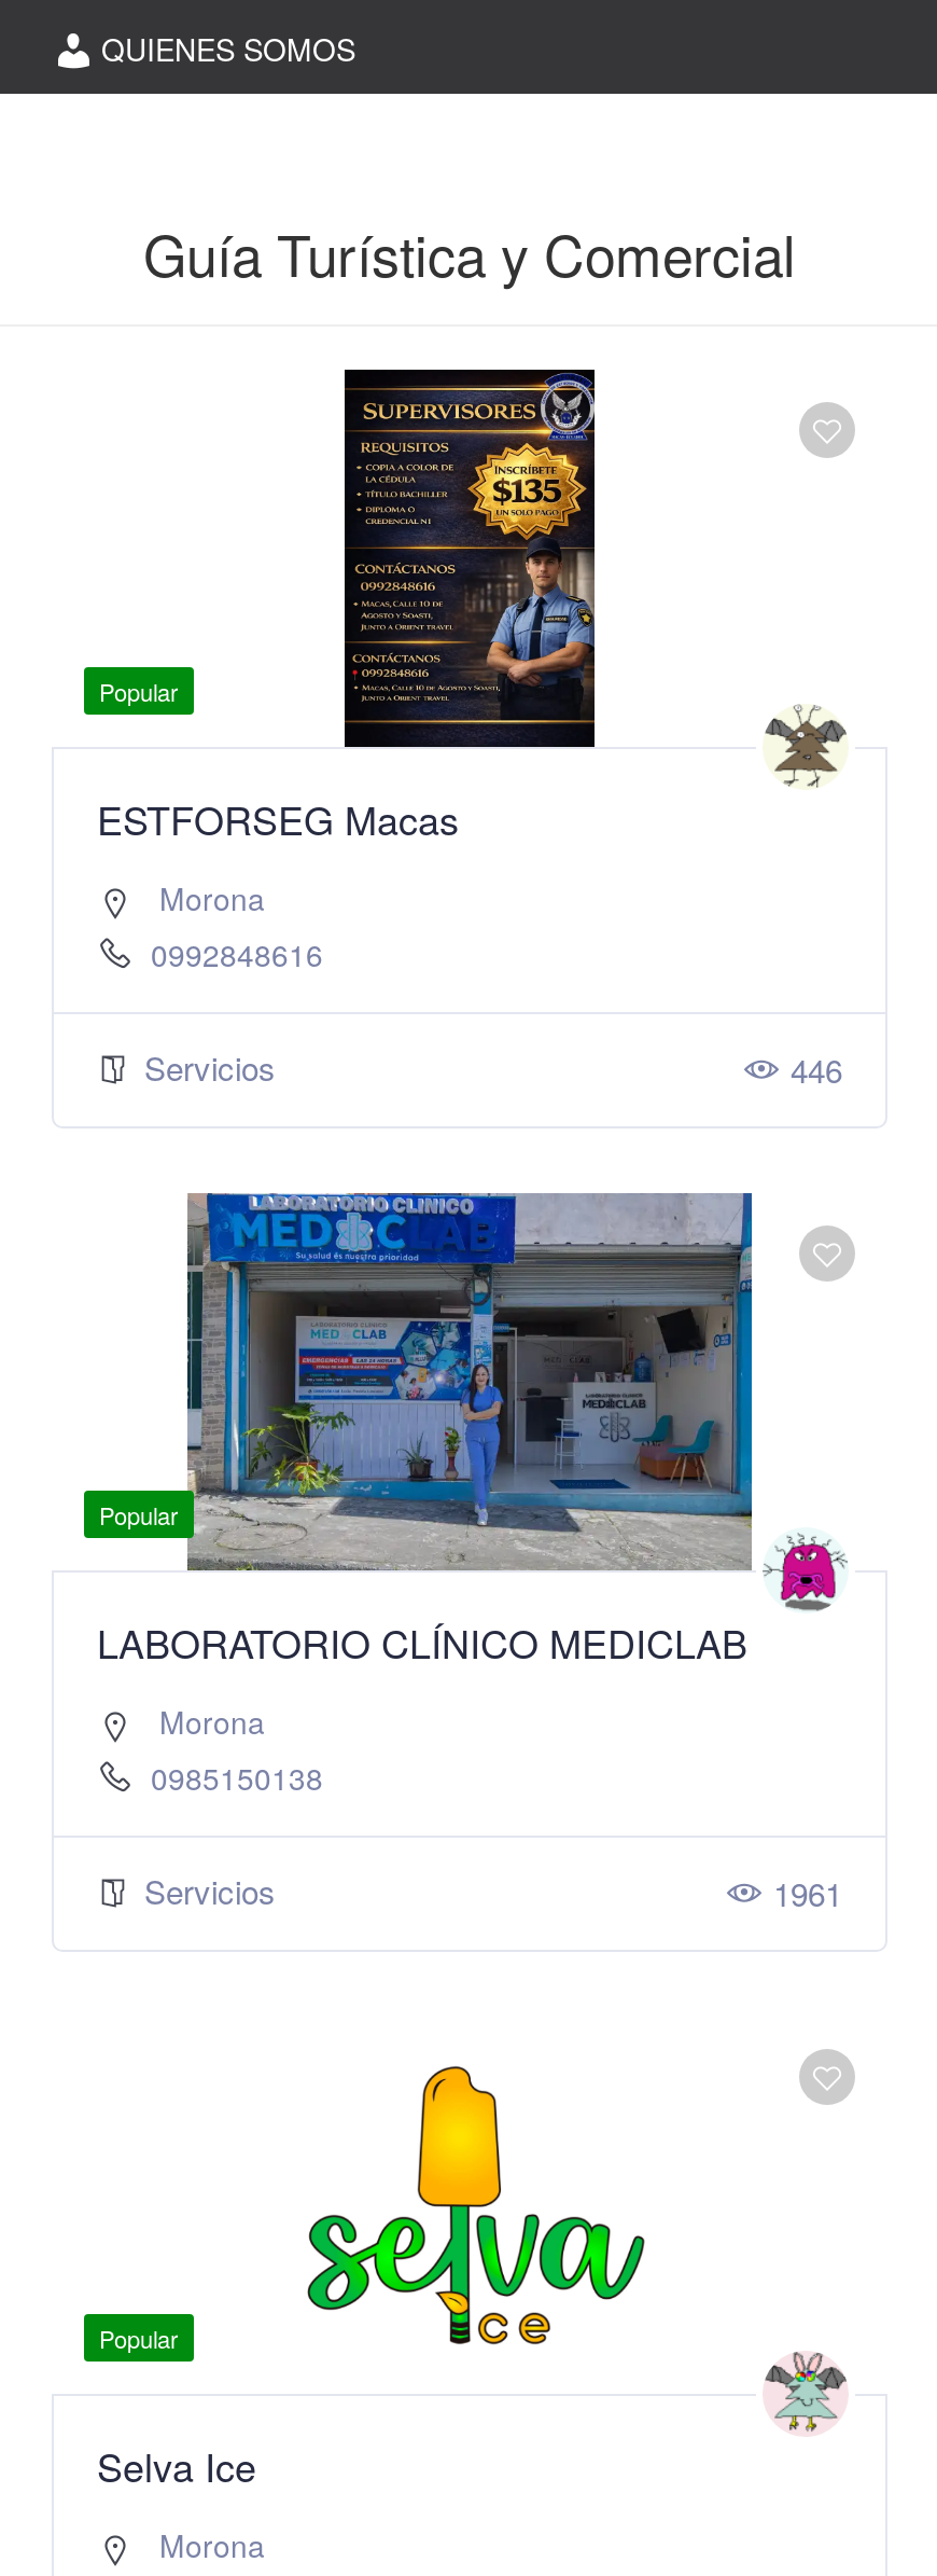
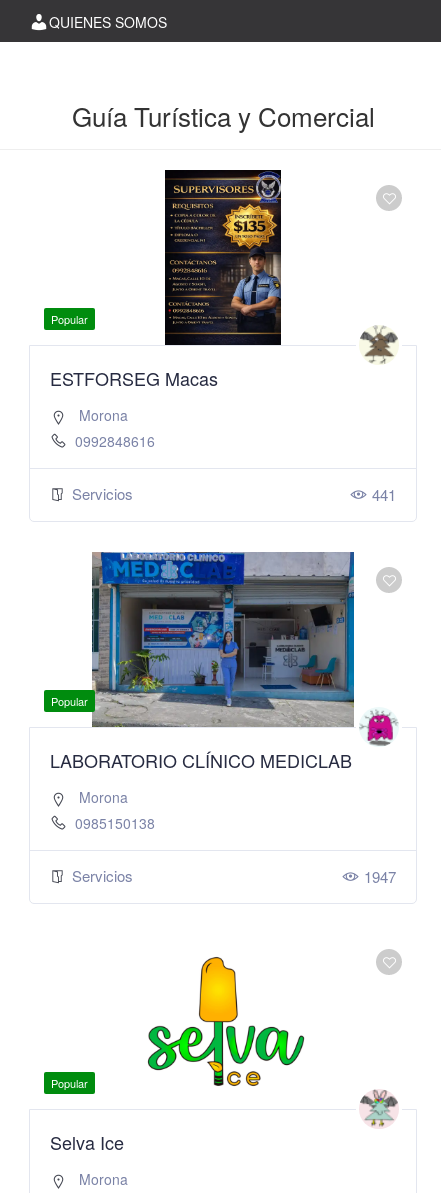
- 446
+ 441

- 1961
+ 1947
